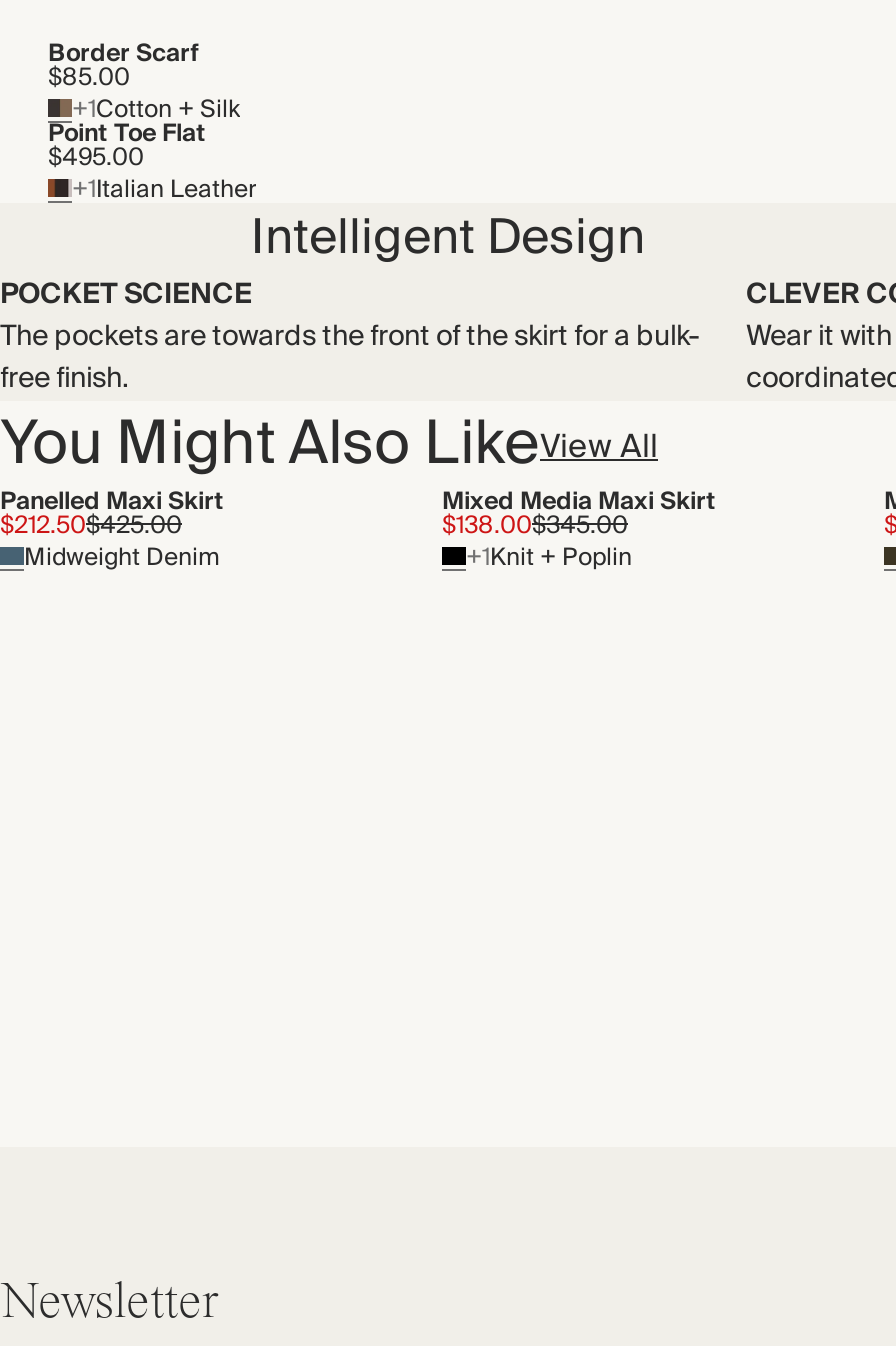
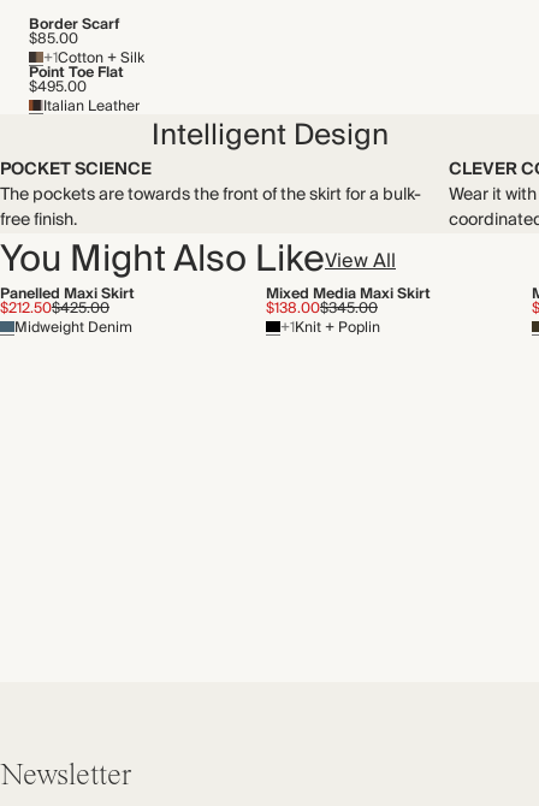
- +1Italian Leather
+ Italian Leather
